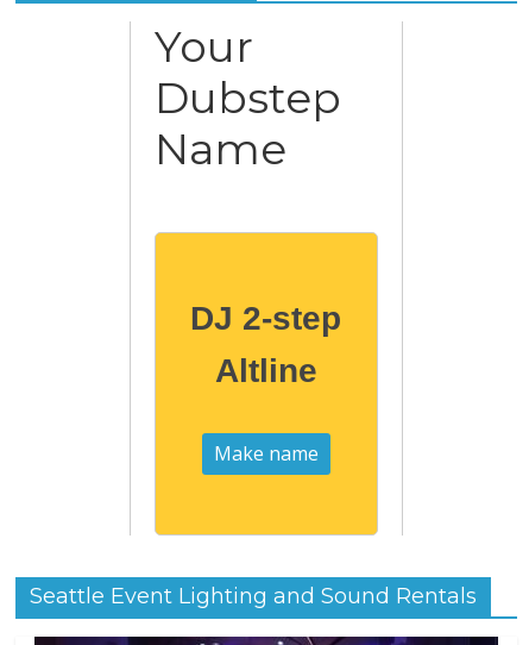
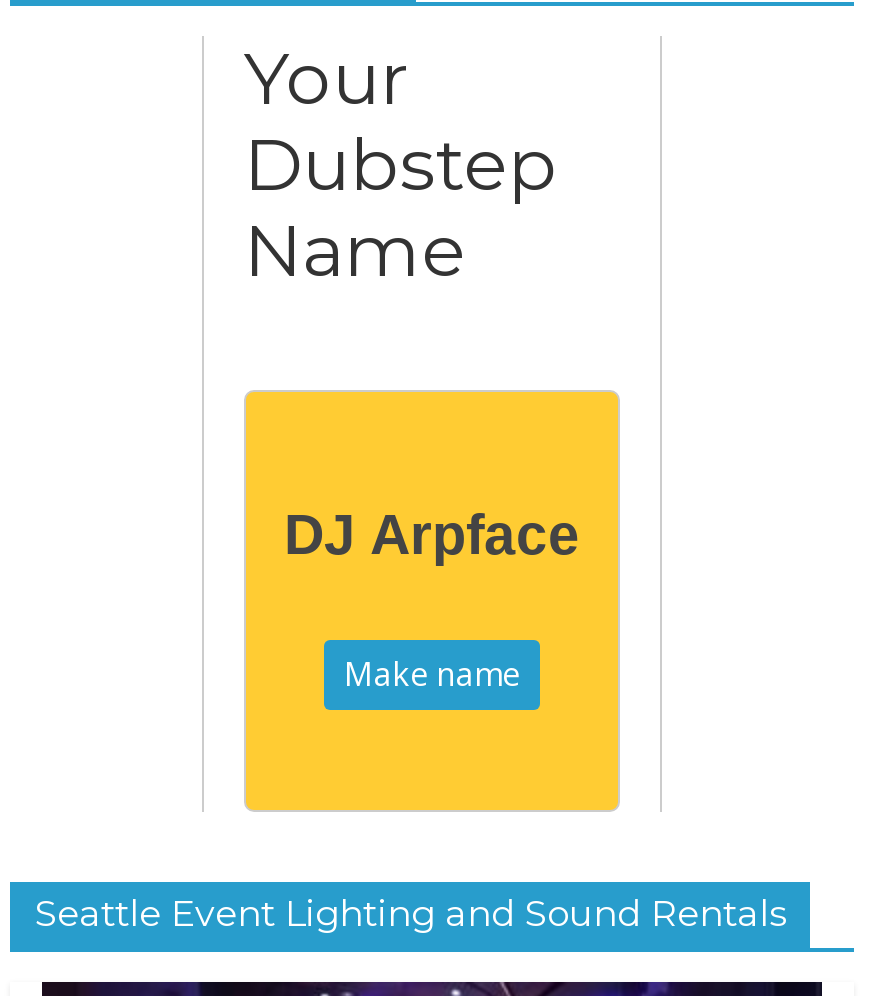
- DJ 2-step
- Altline
+ DJ Arpface
